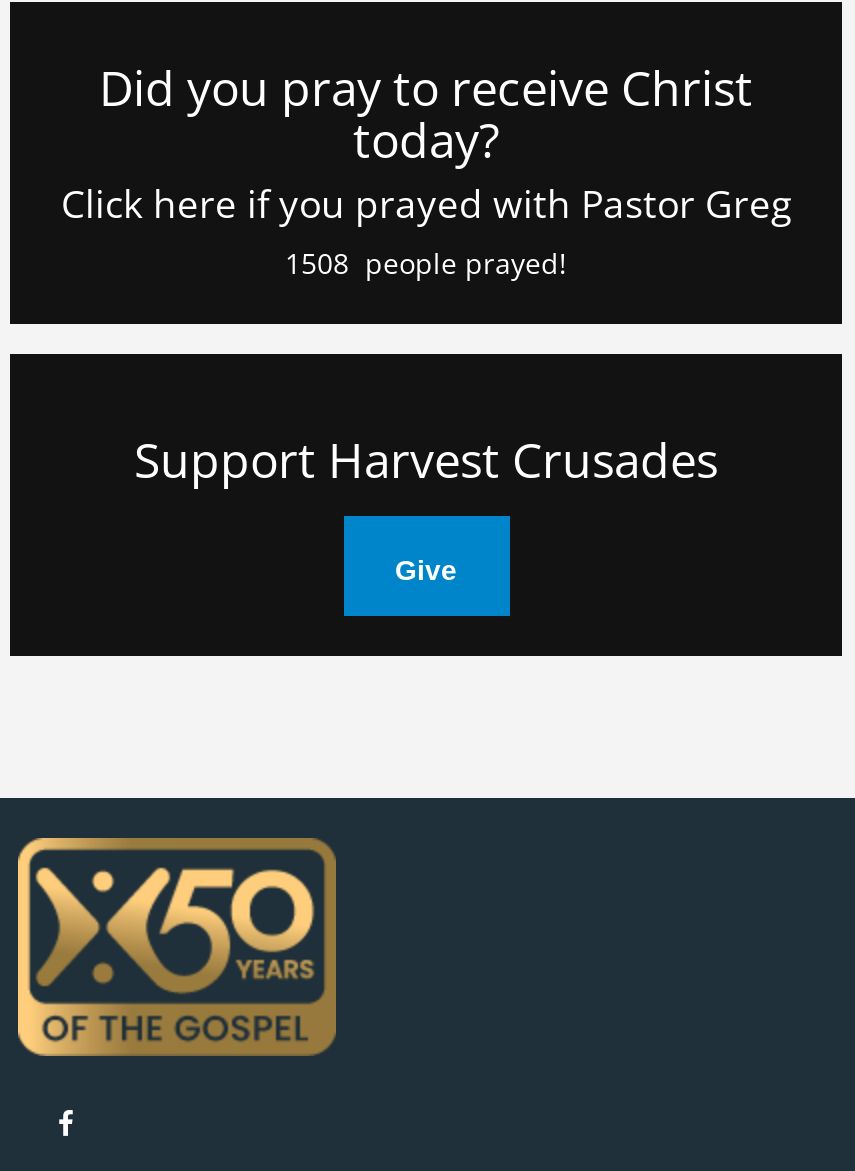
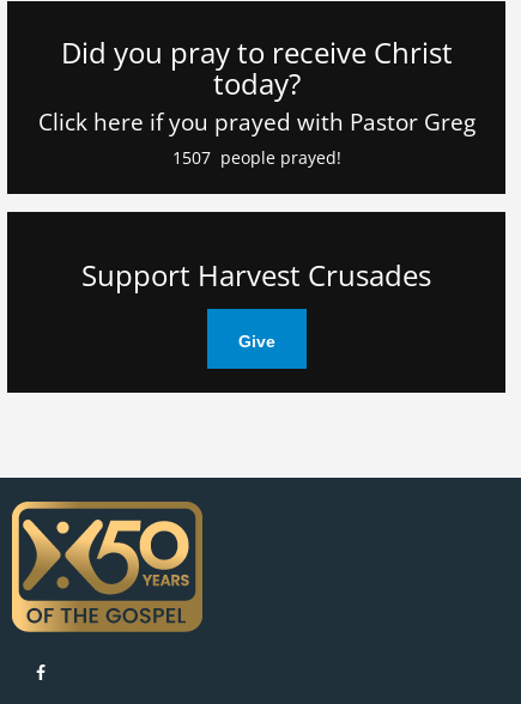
- 1508 people prayed!
+ 1507 people prayed!
